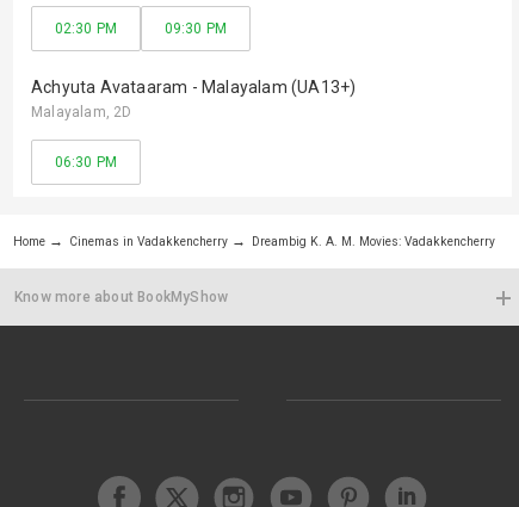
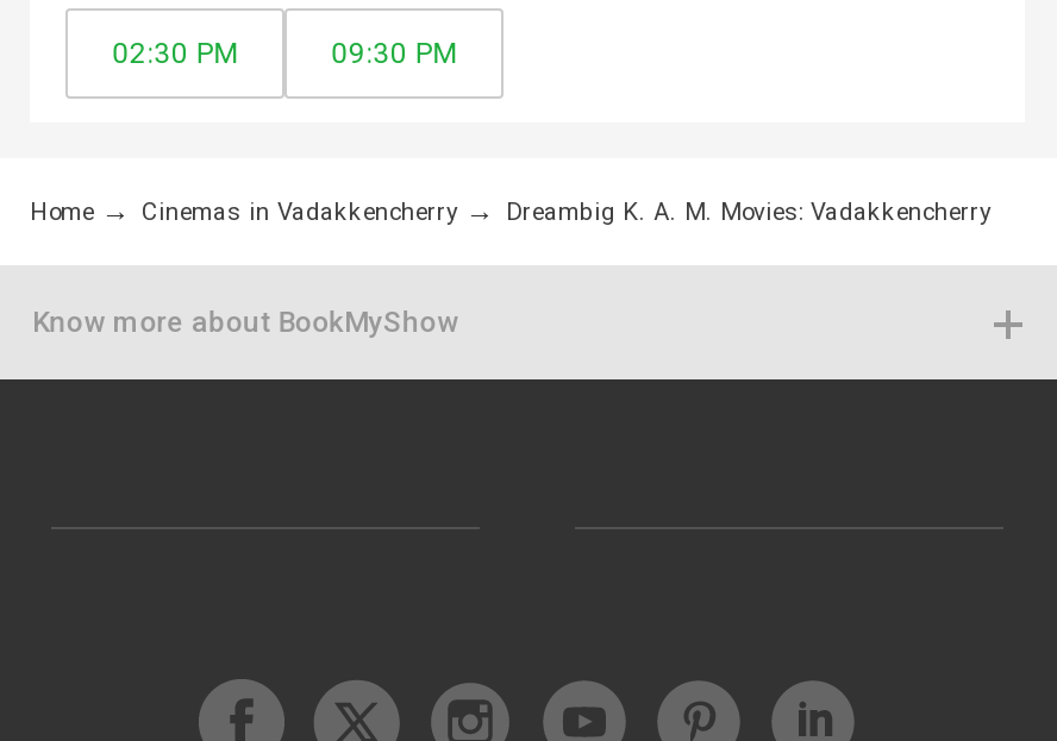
- Achyuta Avataaram - Malayalam (UA13+)
- Malayalam, 2D
- 06:30 PM
